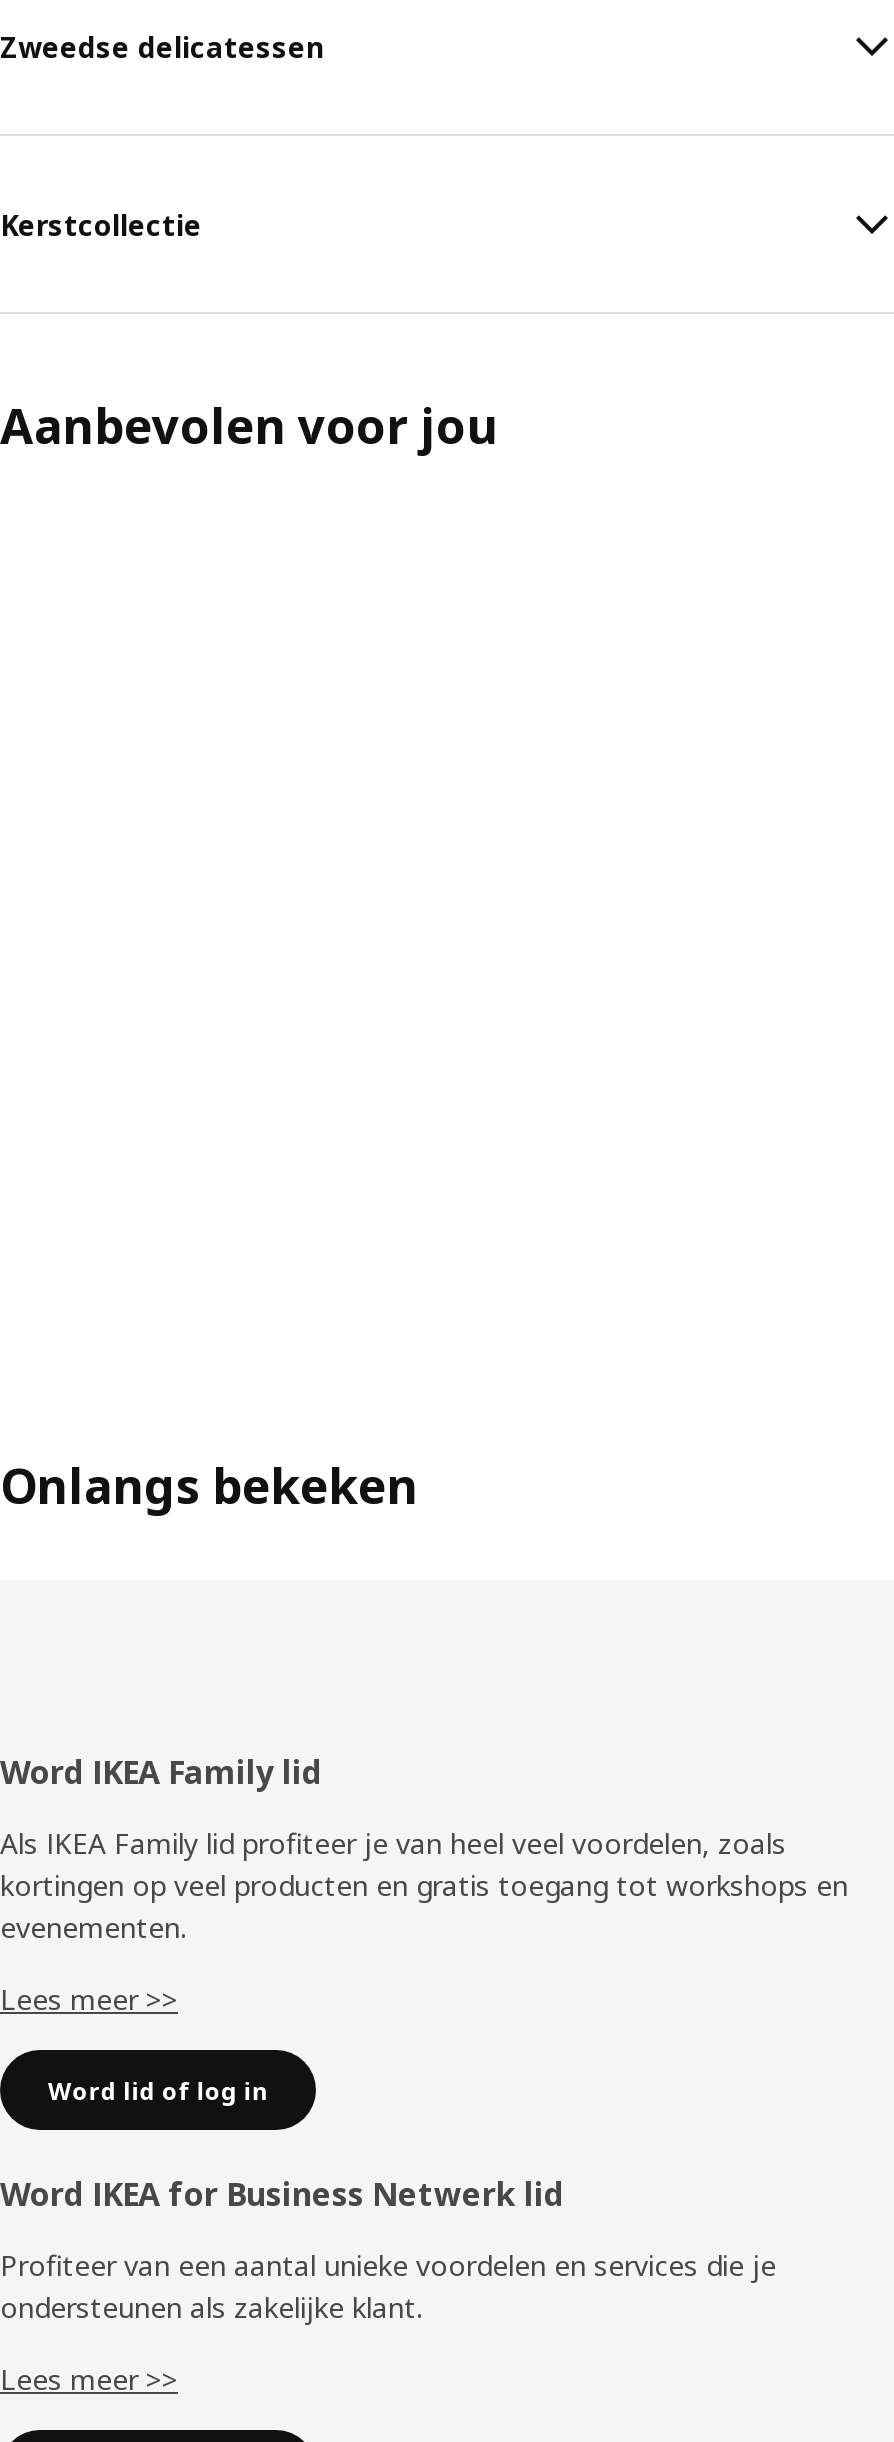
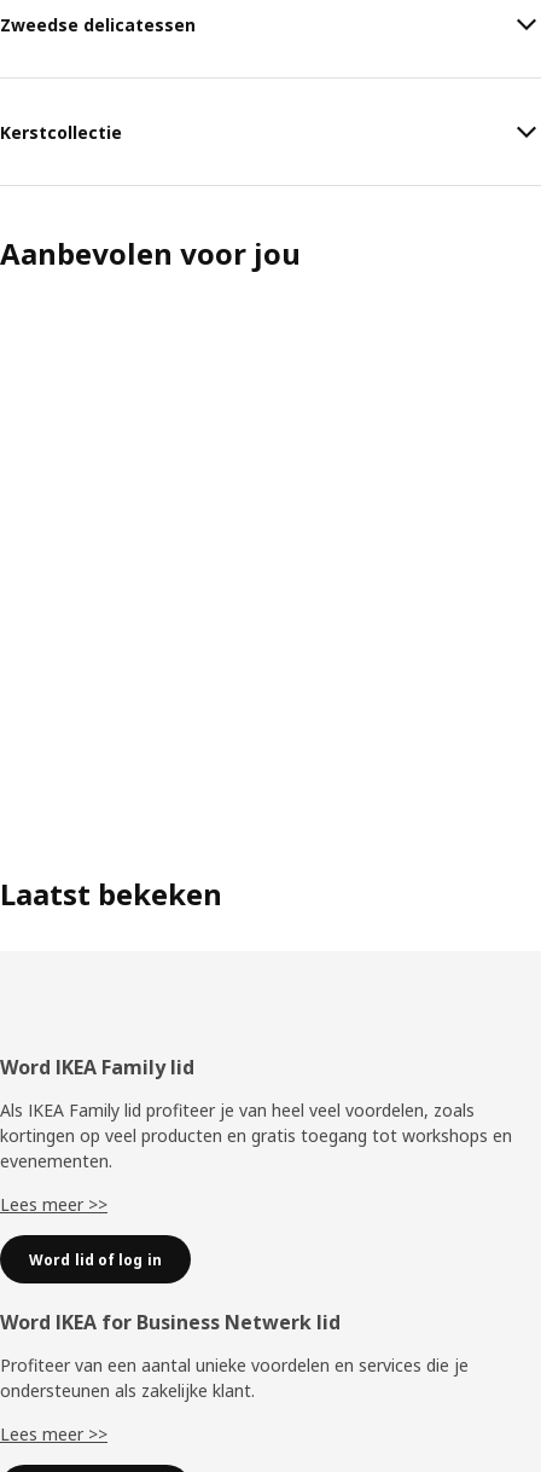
- Onlangs bekeken
+ Laatst bekeken
